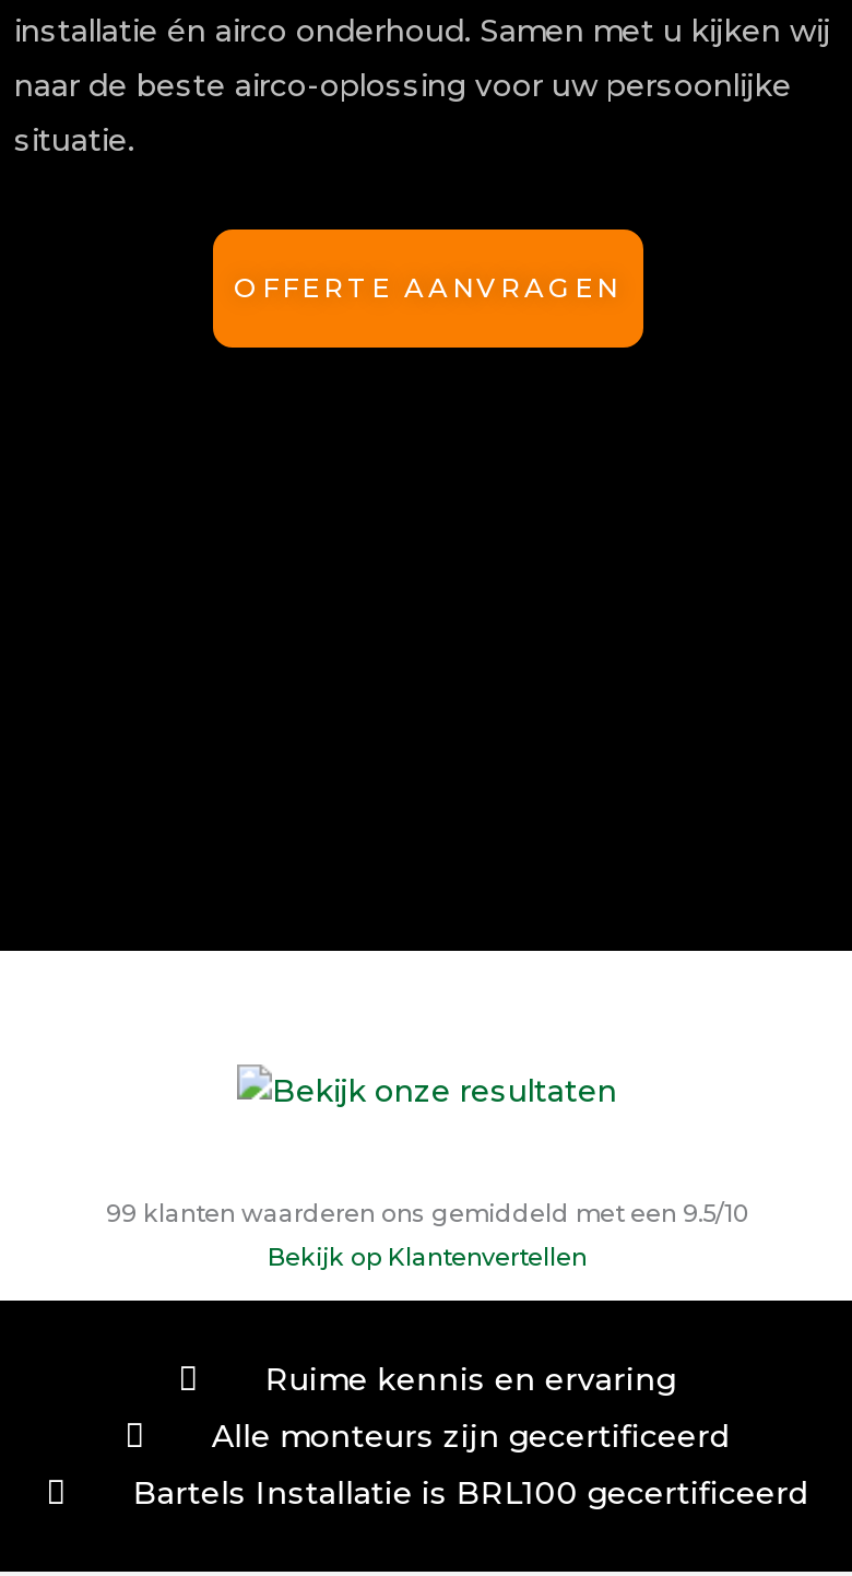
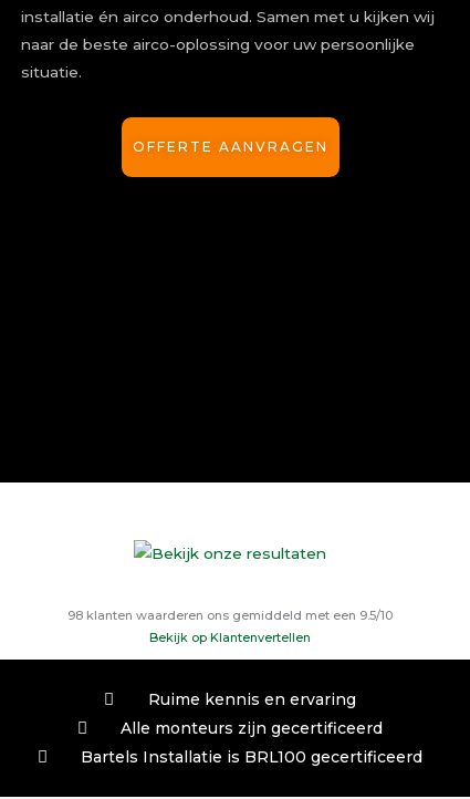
- 99 klanten waarderen ons gemiddeld met een 9.5/10
+ 98 klanten waarderen ons gemiddeld met een 9.5/10
